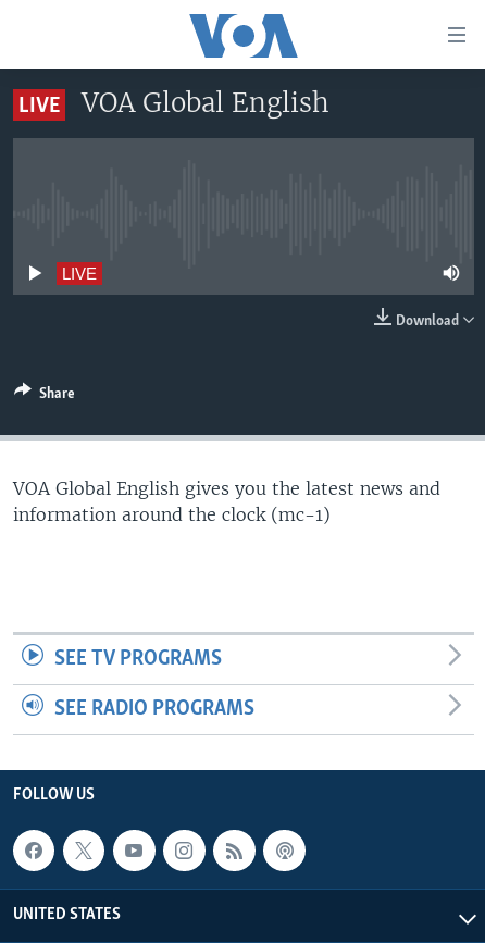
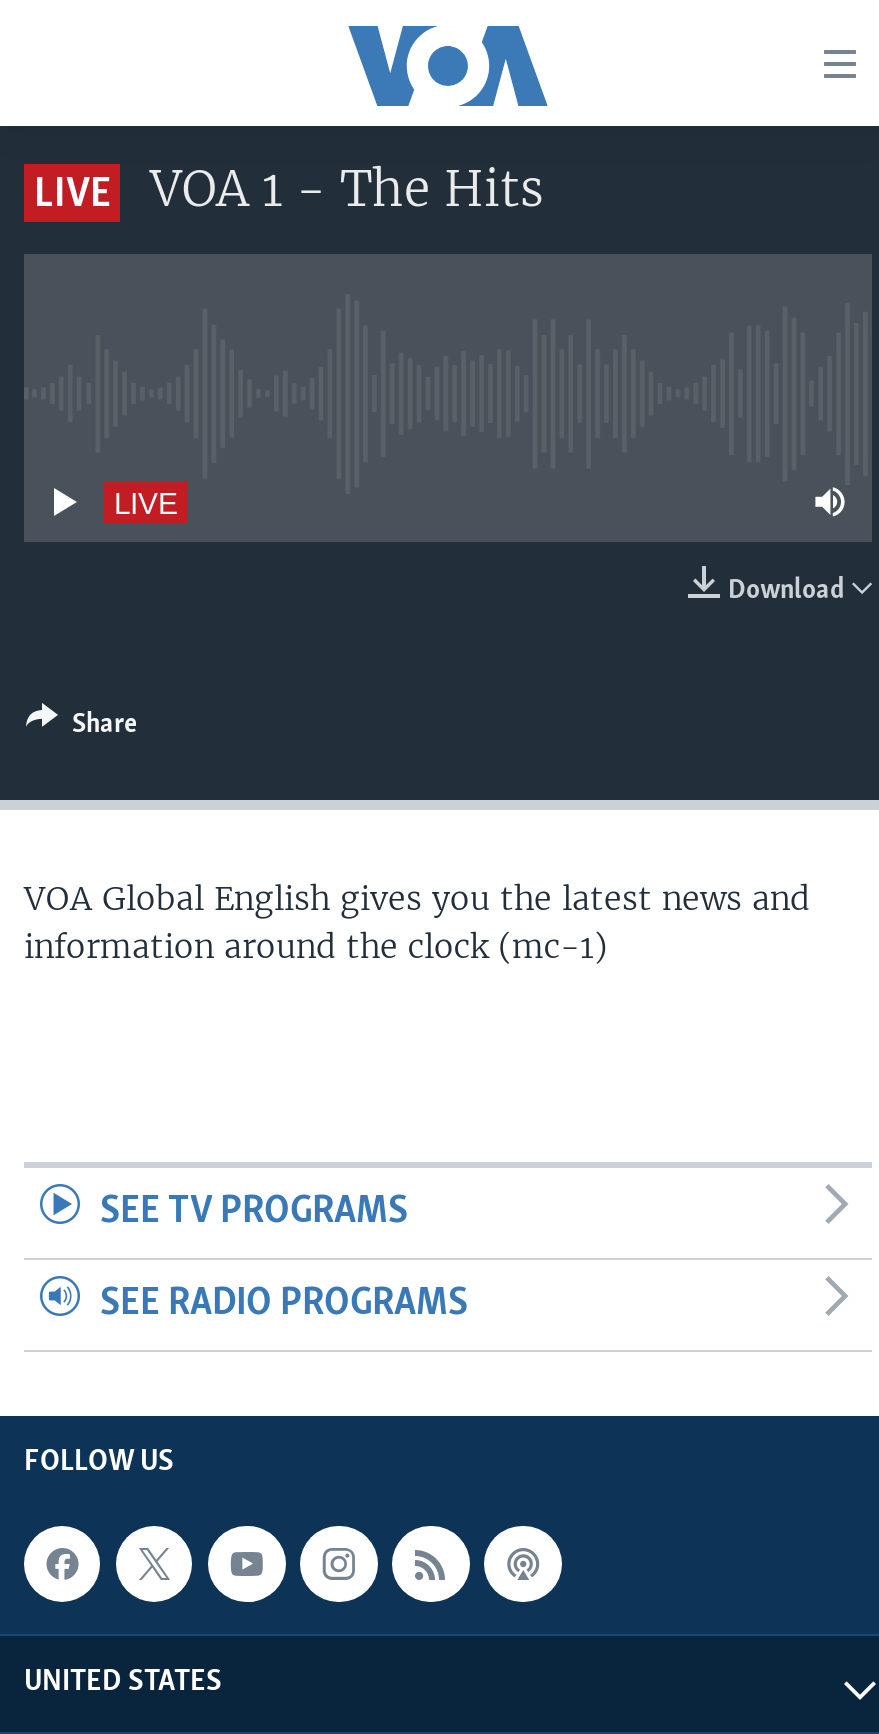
- VOA Global English
+ VOA 1 - The Hits
